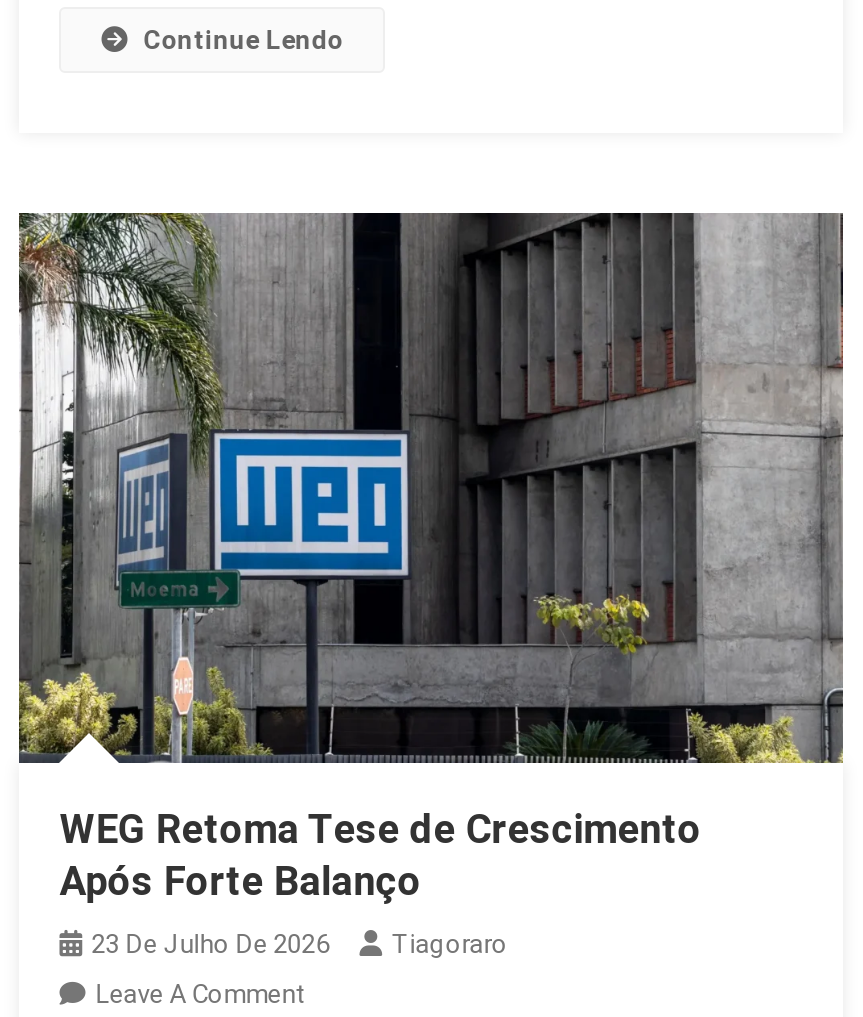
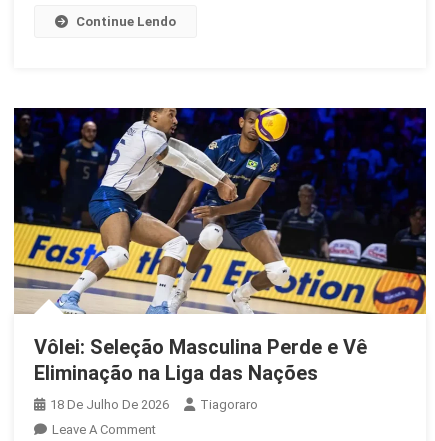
- [image]
- WEG Retoma Tese de Crescimento
- Após Forte Balanço
+ [image]
+ Vôlei: Seleção Masculina Perde e Vê
+ Eliminação na Liga das Nações

- 23 De Julho De 2026
+ 18 De Julho De 2026
